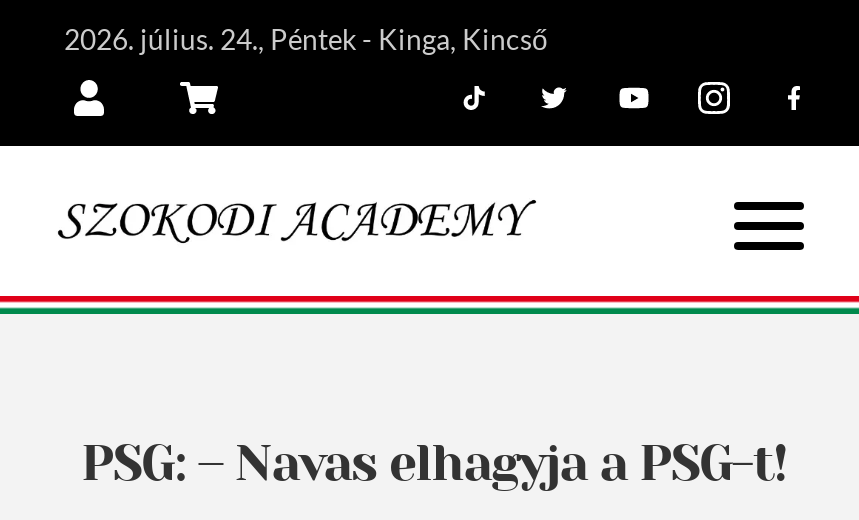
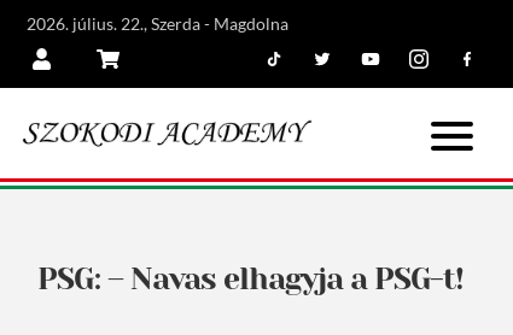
- 2026. július. 24., Péntek - Kinga, Kincső
+ 2026. július. 22., Szerda - Magdolna
